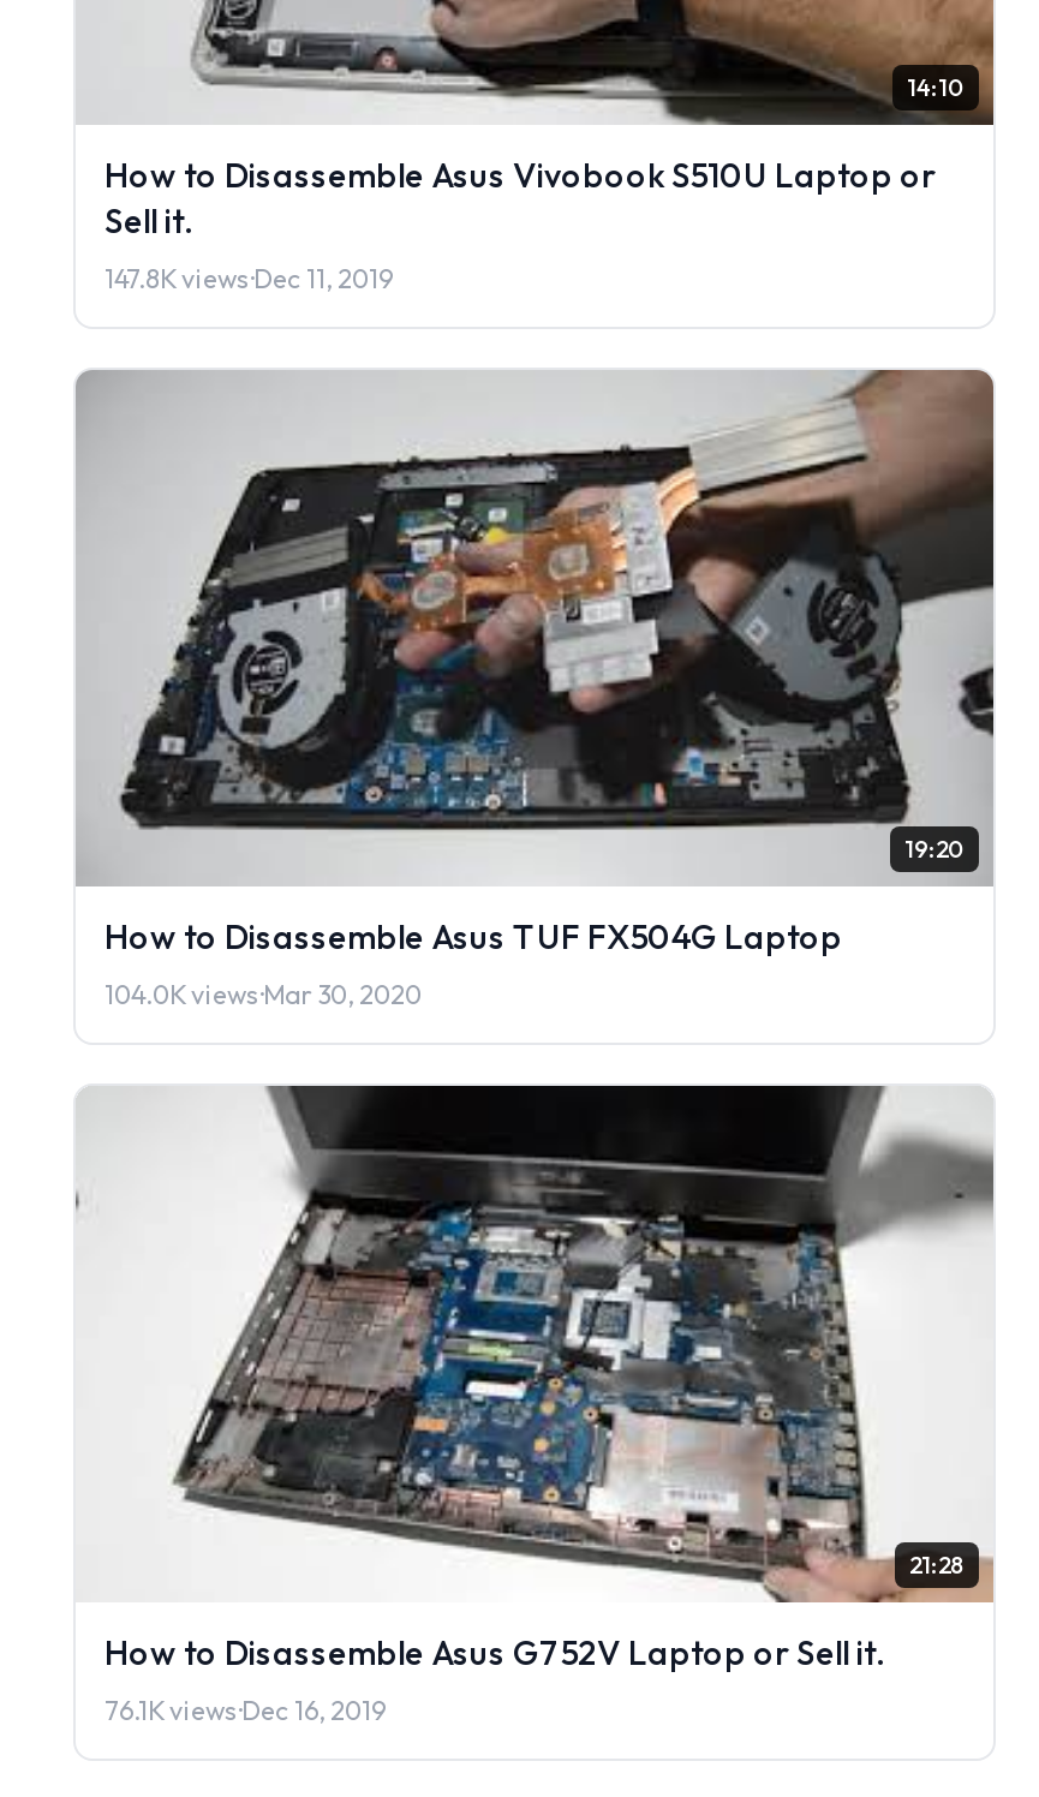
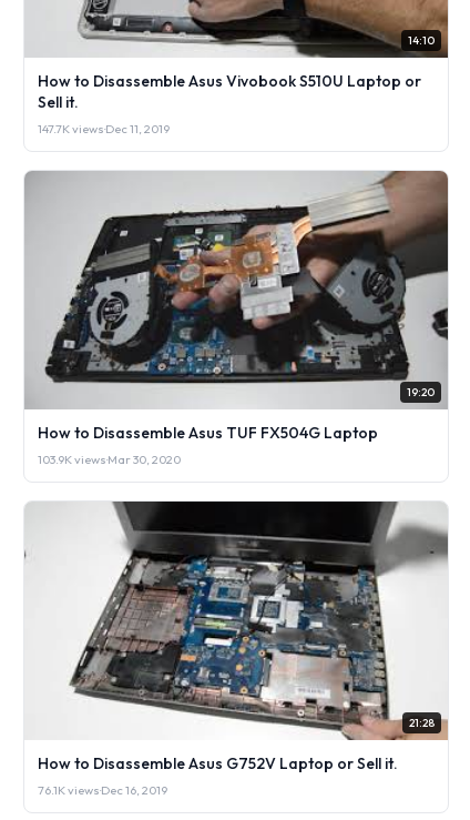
- 147.8K viewsDec 11, 2019
+ 147.7K viewsDec 11, 2019

- 104.0K viewsMar 30, 2020
+ 103.9K viewsMar 30, 2020
